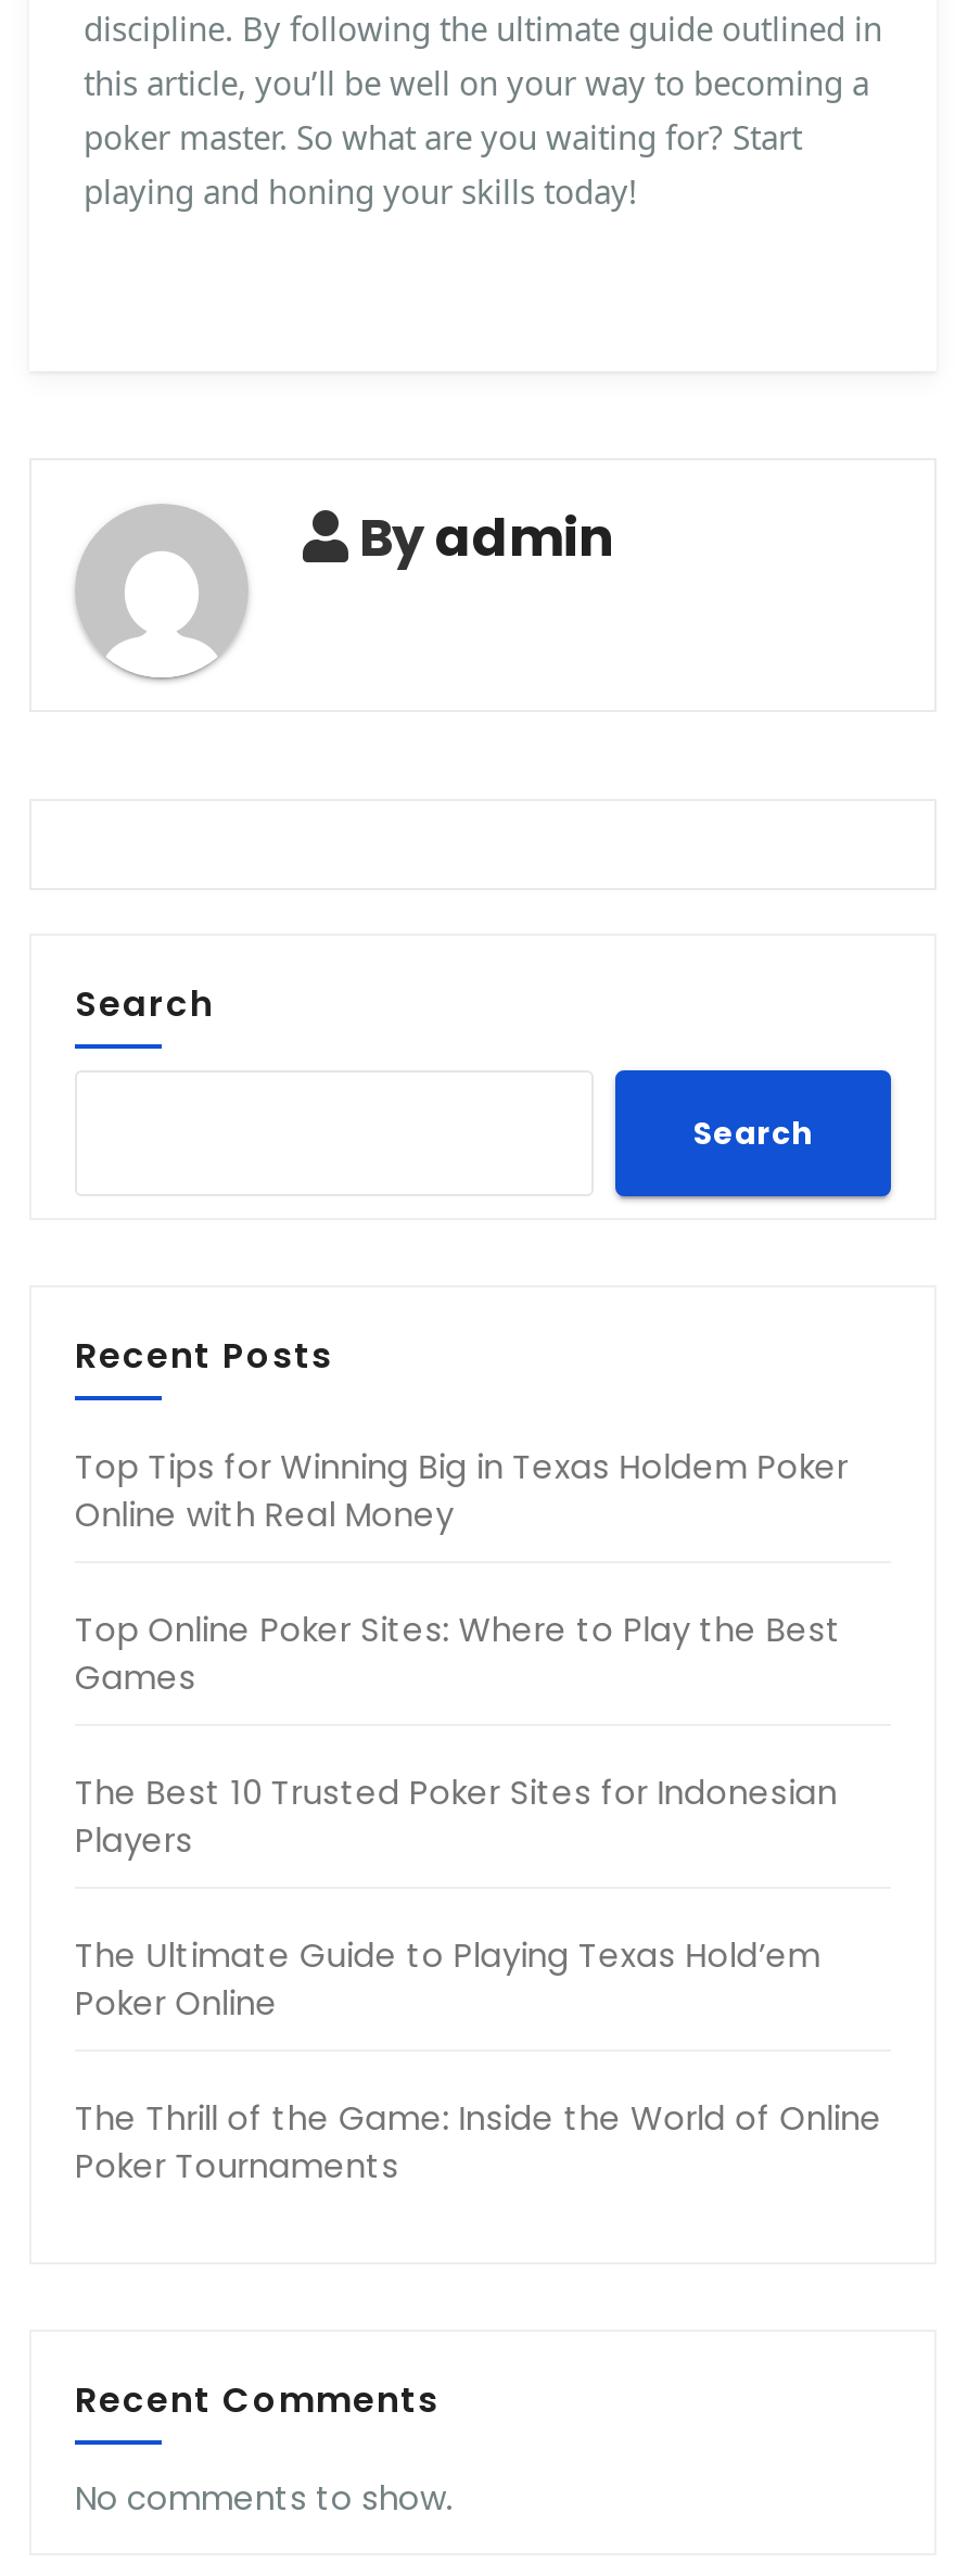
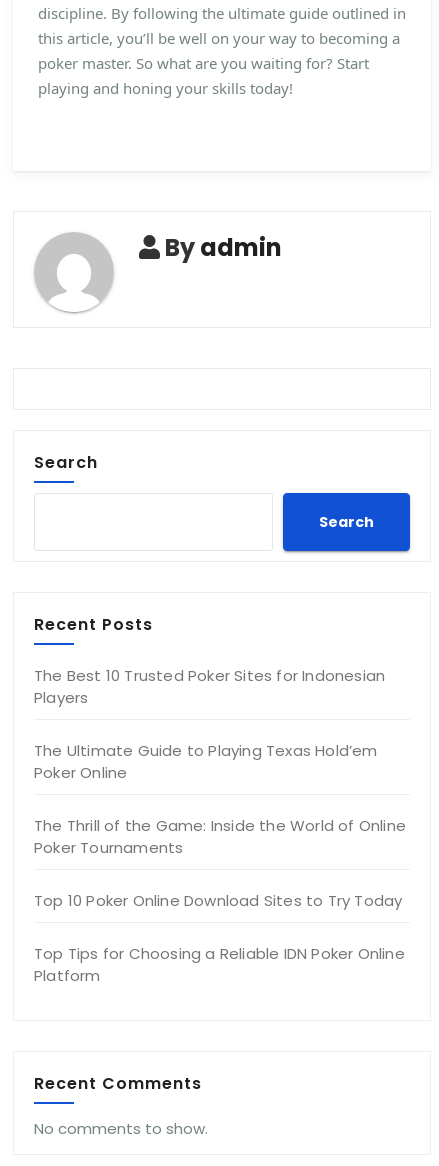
- Top Tips for Winning Big in Texas Holdem Poker
- Online with Real Money
- Top Online Poker Sites: Where to Play the Best
- Games

moved up: The Best 10 Trusted Poker Sites for Indonesian | Players | The Ultimate Guide to Playing Texas Hold’em | Poker Online | The Thrill of the Game: Inside the World of Online | Poker Tournaments

+ Top 10 Poker Online Download Sites to Try Today
+ Top Tips for Choosing a Reliable IDN Poker Online
+ Platform
